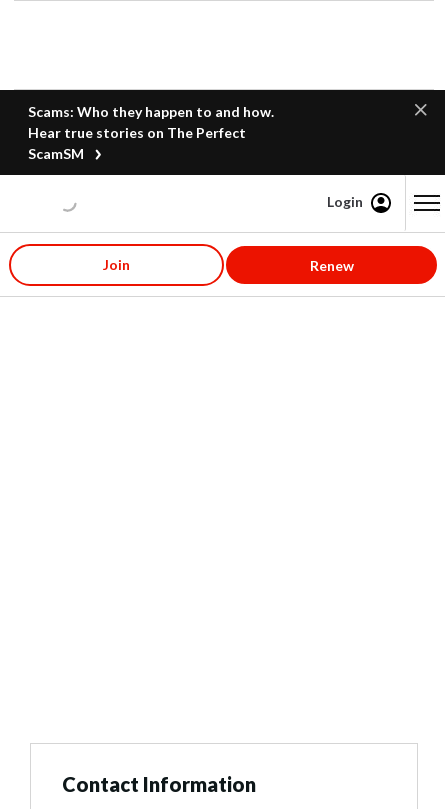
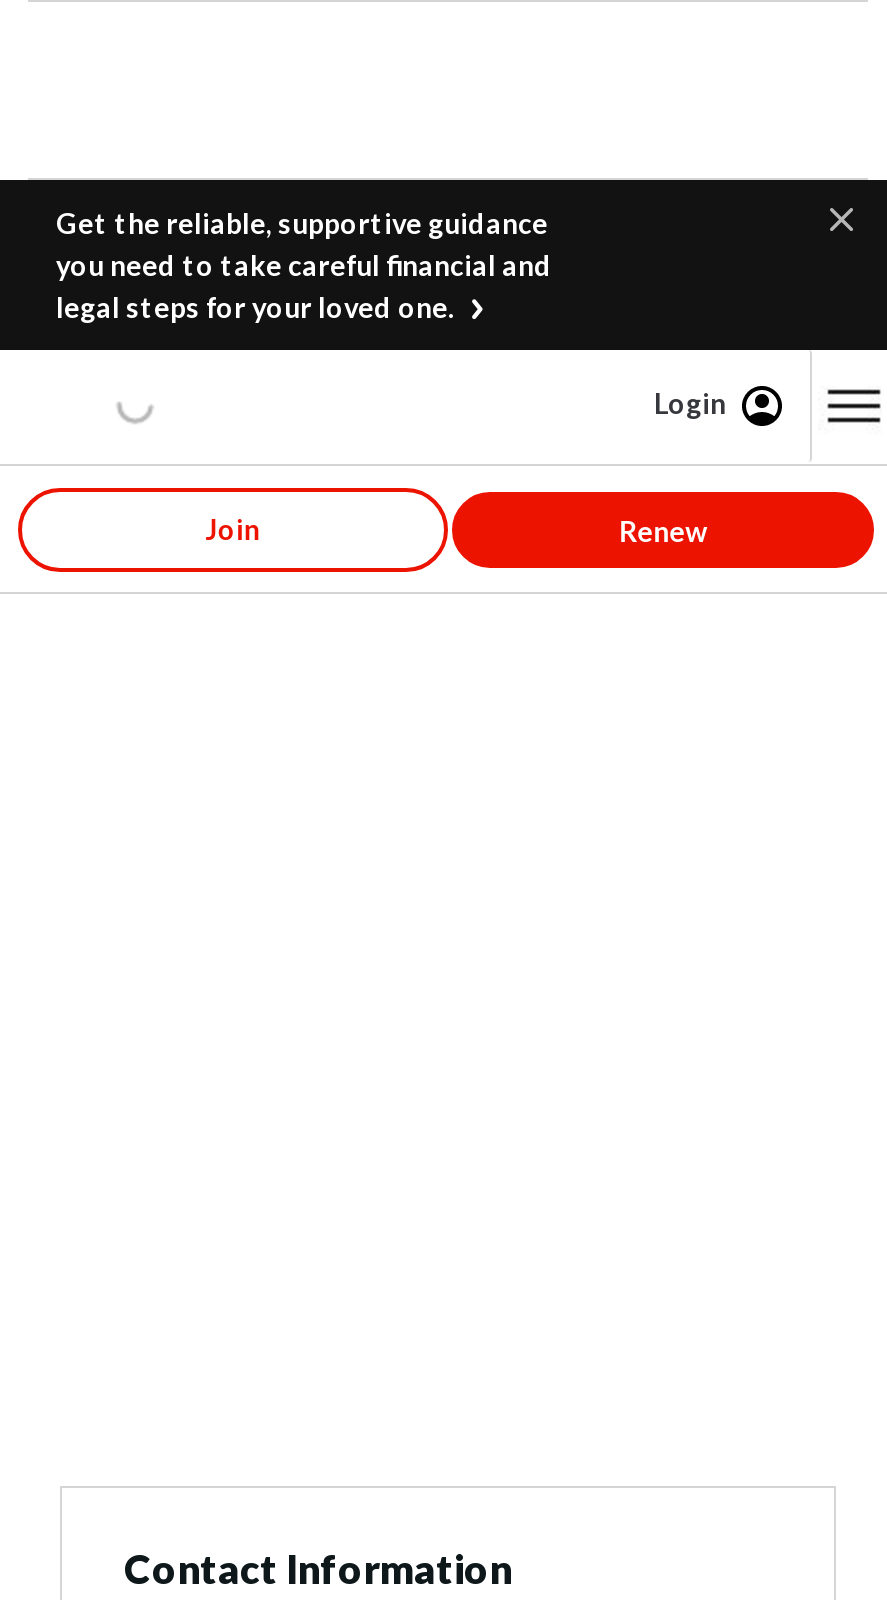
- Scams: Who they happen to and how.
- Hear true stories on The Perfect
- ScamSM
+ Get the reliable, supportive guidance
+ you need to take careful financial and
+ legal steps for your loved one.
